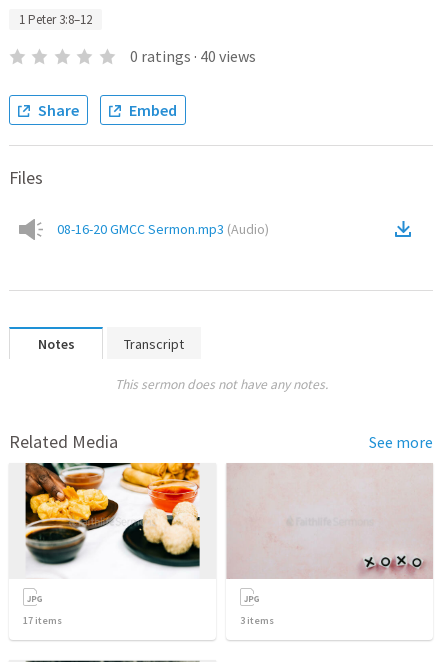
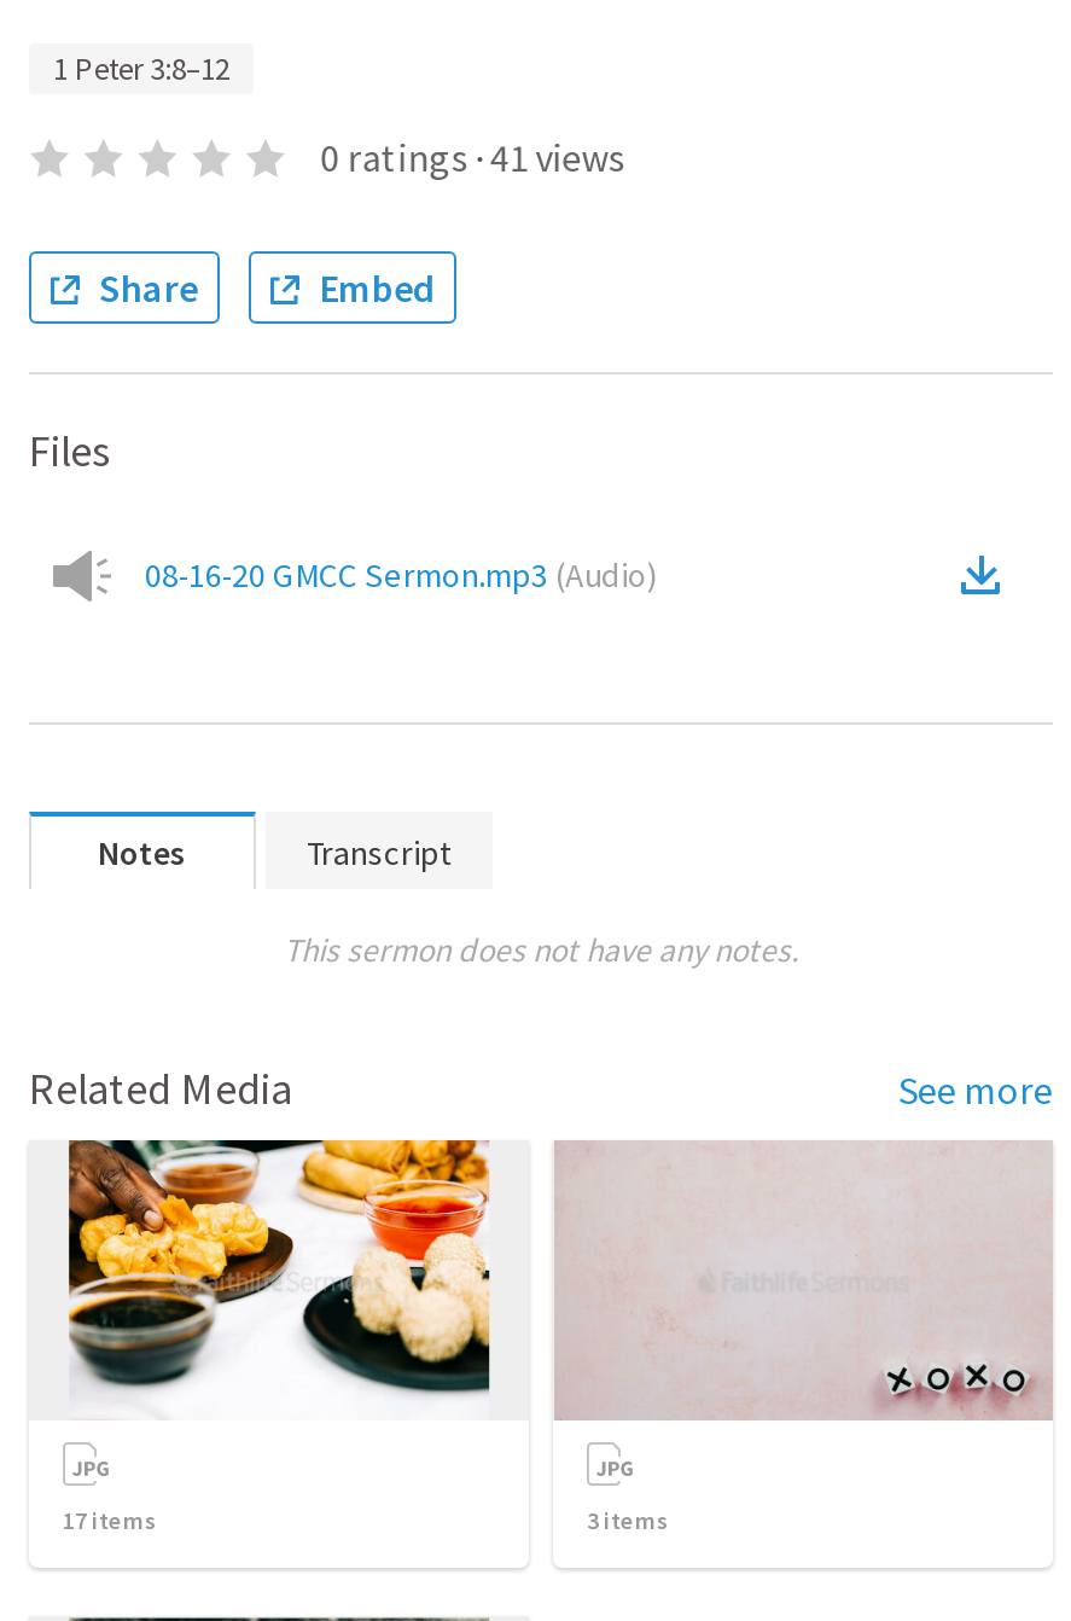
- 0 ratings · 40 views
+ 0 ratings · 41 views
